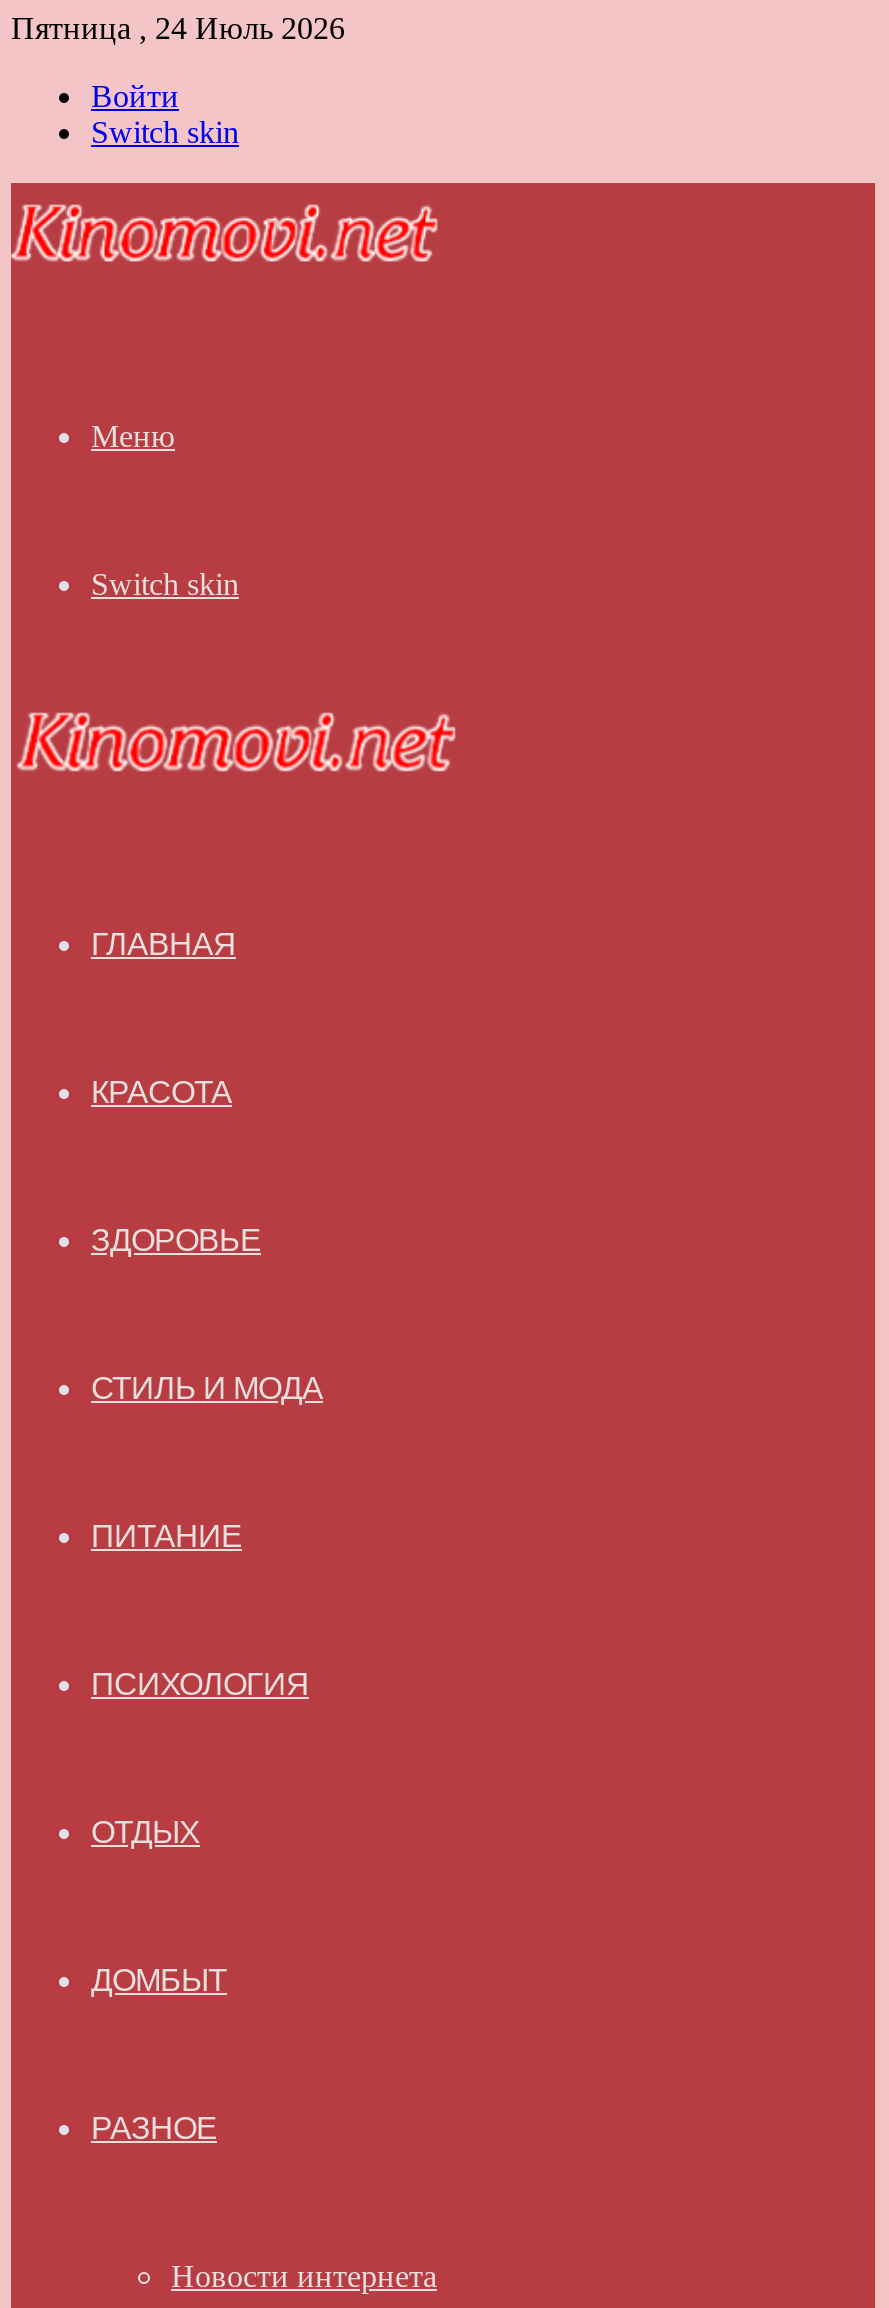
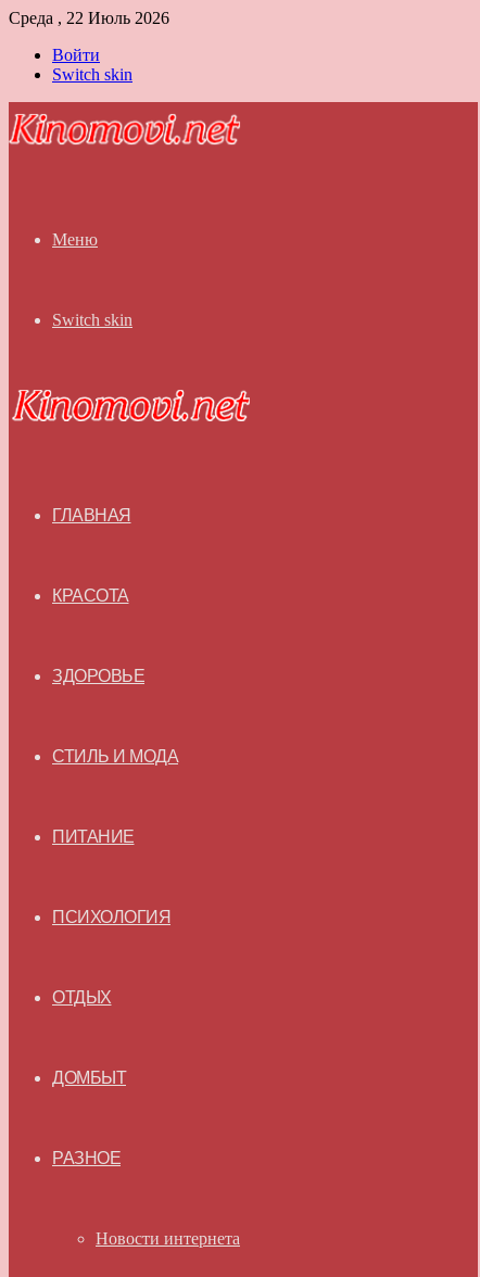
- Пятница , 24 Июль 2026
+ Среда , 22 Июль 2026
